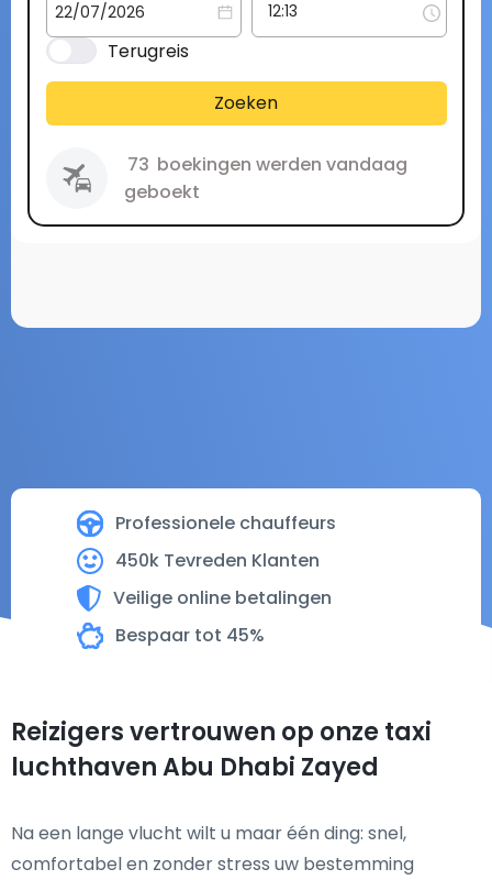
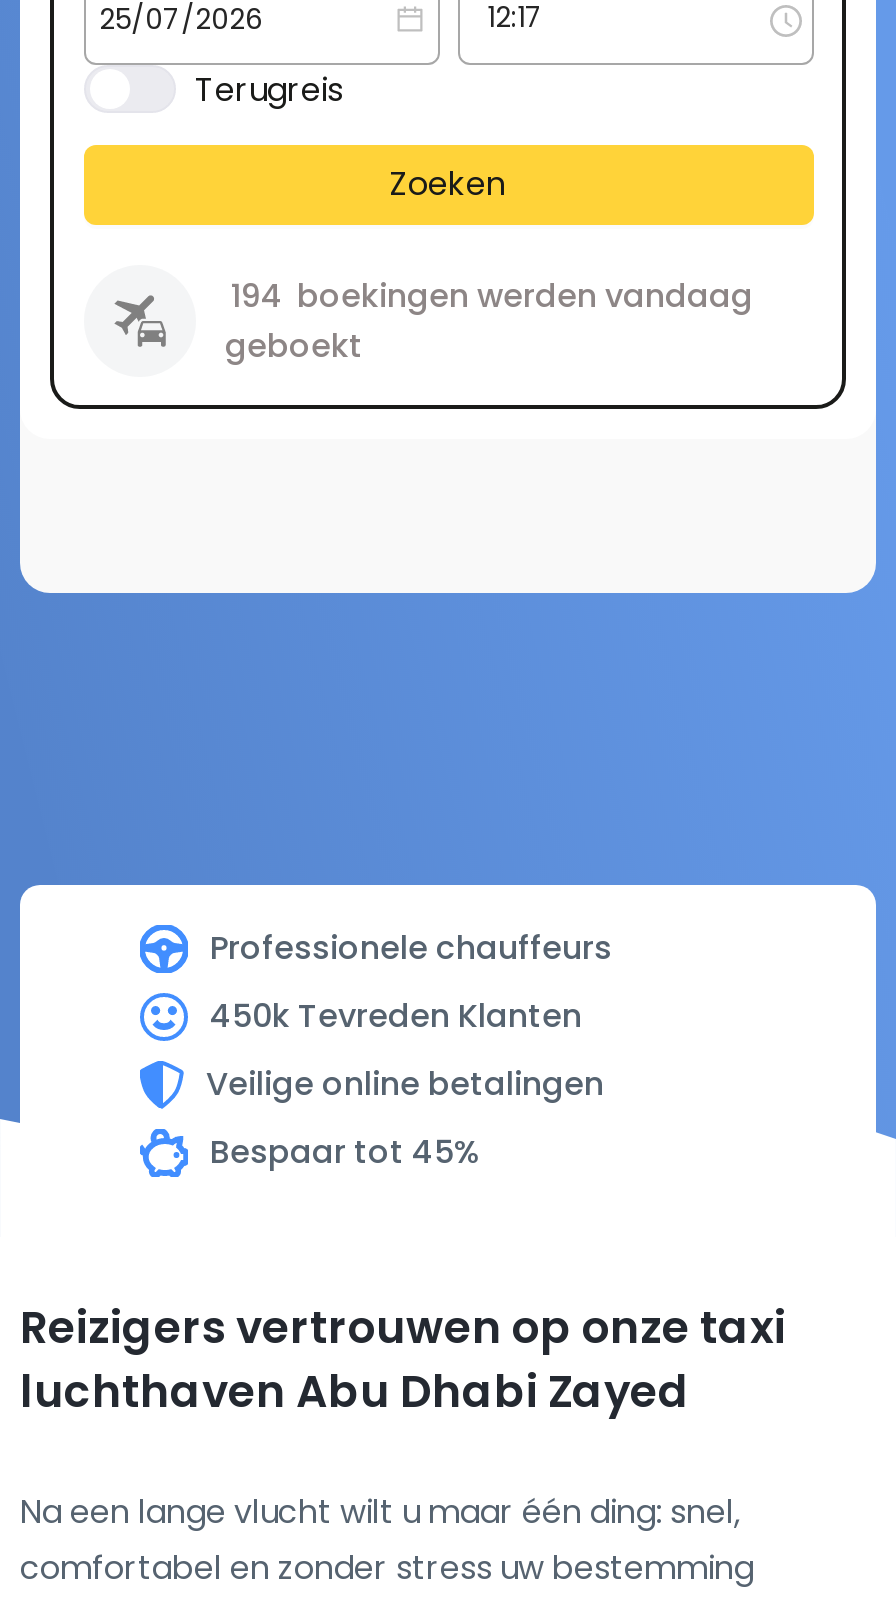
- 73 boekingen werden vandaag
+ 194 boekingen werden vandaag
